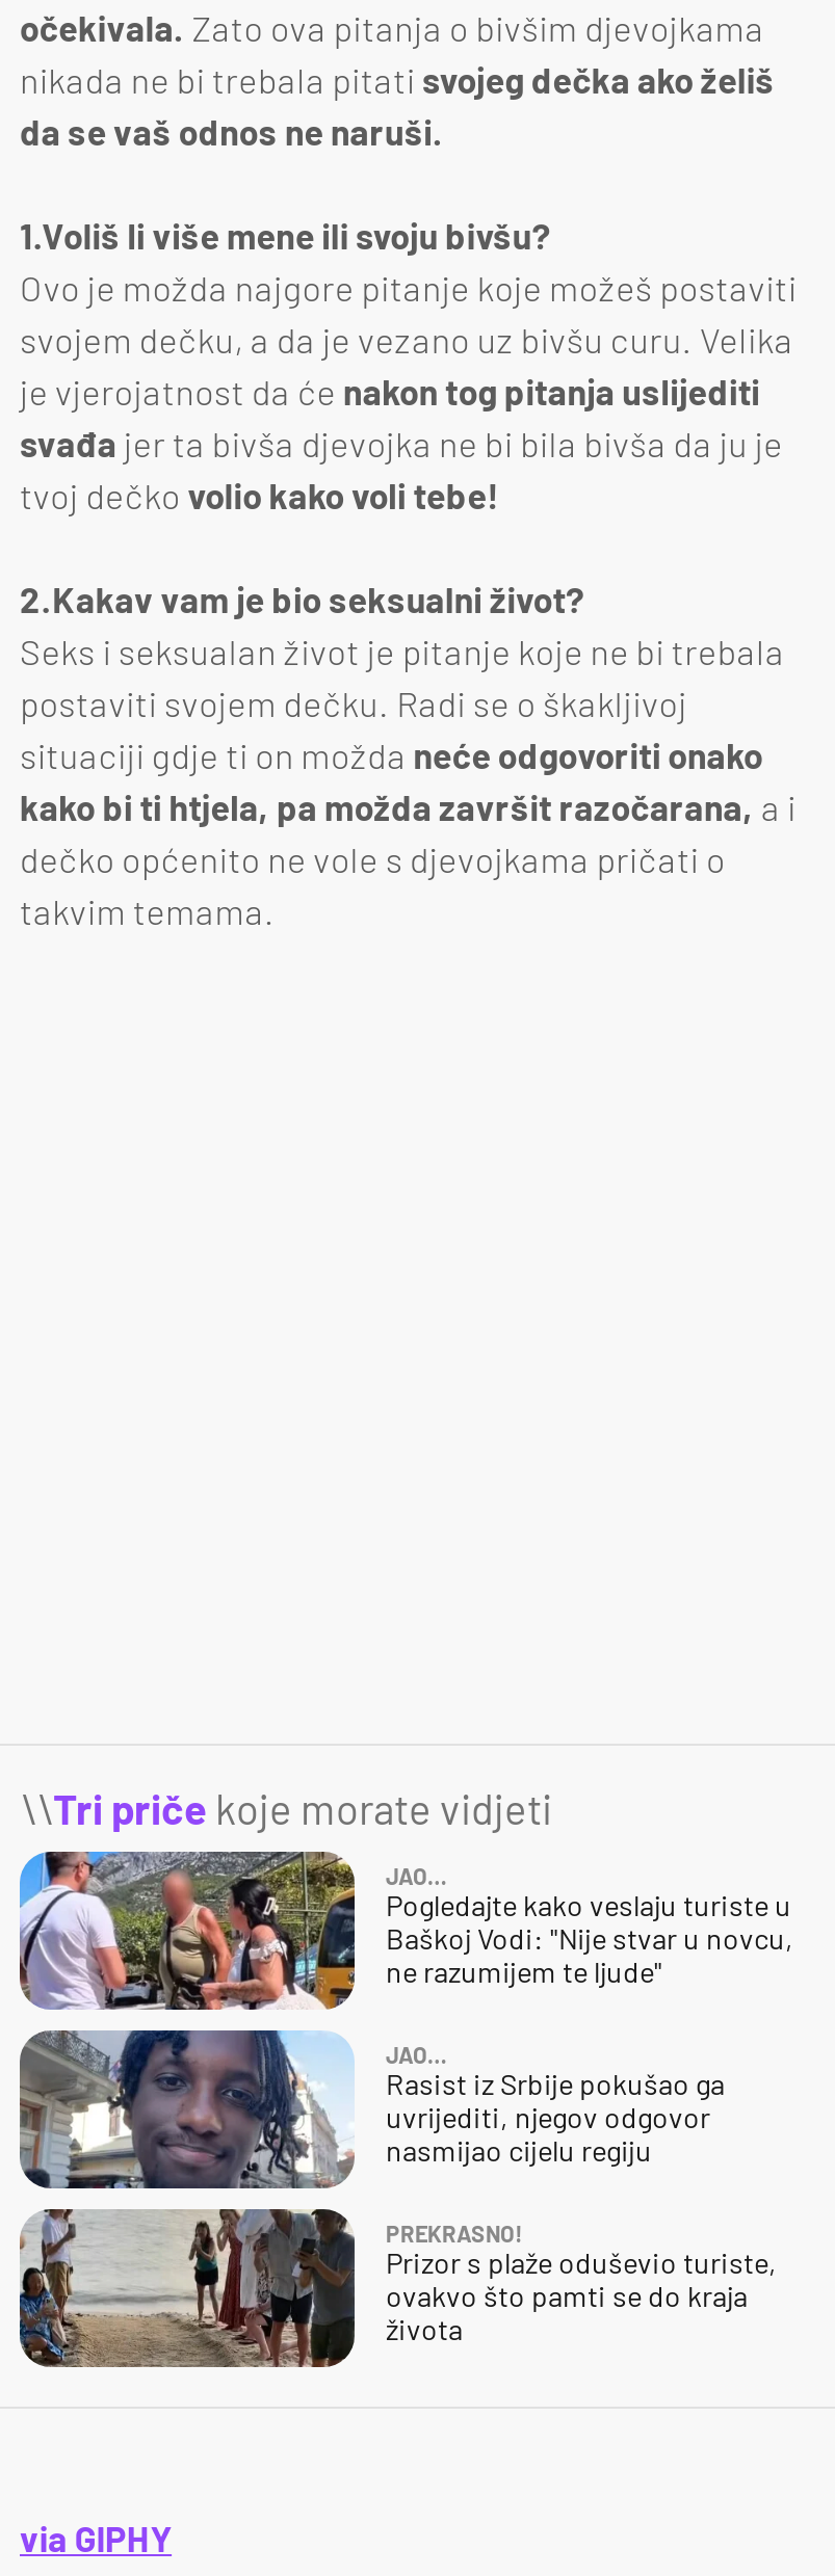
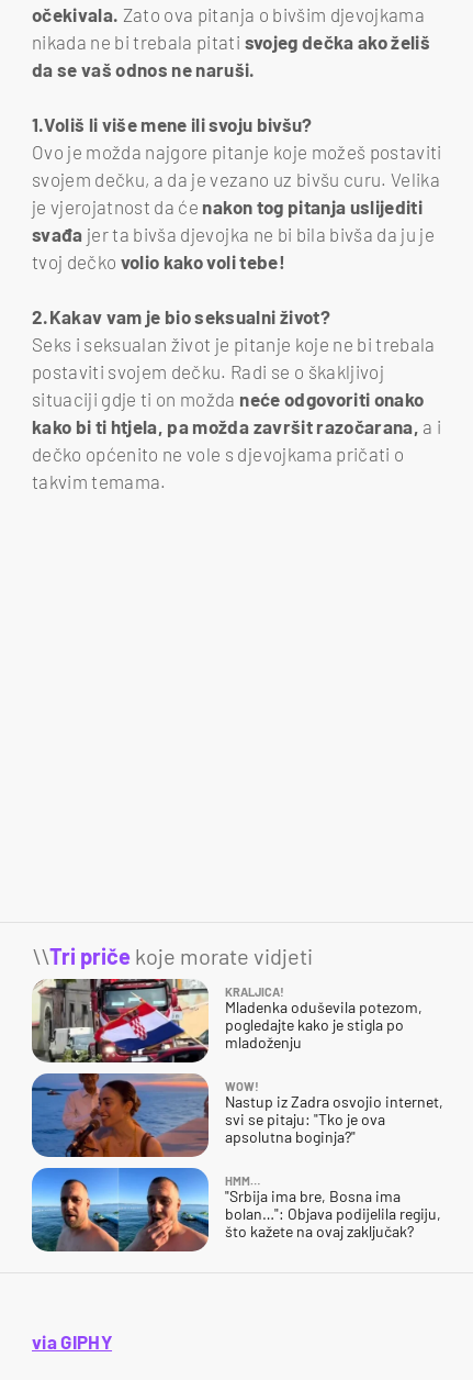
- [image]
- JAO…
- Pogledajte kako veslaju turiste u
- Baškoj Vodi: "Nije stvar u novcu,
- ne razumijem te ljude"
+ [image]
+ KRALJICA!
+ Mladenka oduševila potezom,
+ pogledajte kako je stigla po
+ mladoženju

- [image]
- JAO…
- Rasist iz Srbije pokušao ga
- uvrijediti, njegov odgovor
- nasmijao cijelu regiju
+ [image]
+ WOW!
+ Nastup iz Zadra osvojio internet,
+ svi se pitaju: "Tko je ova
+ apsolutna boginja?"

- [image]
- PREKRASNO!
- Prizor s plaže oduševio turiste,
- ovakvo što pamti se do kraja
- života
+ [image]
+ HMM…
+ "Srbija ima bre, Bosna ima
+ bolan…": Objava podijelila regiju,
+ što kažete na ovaj zaključak?
